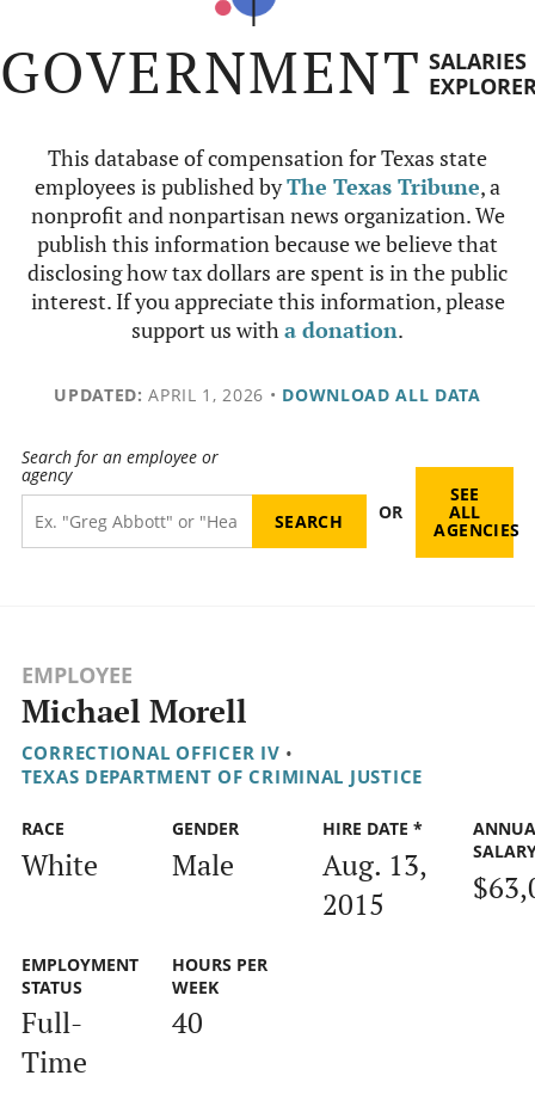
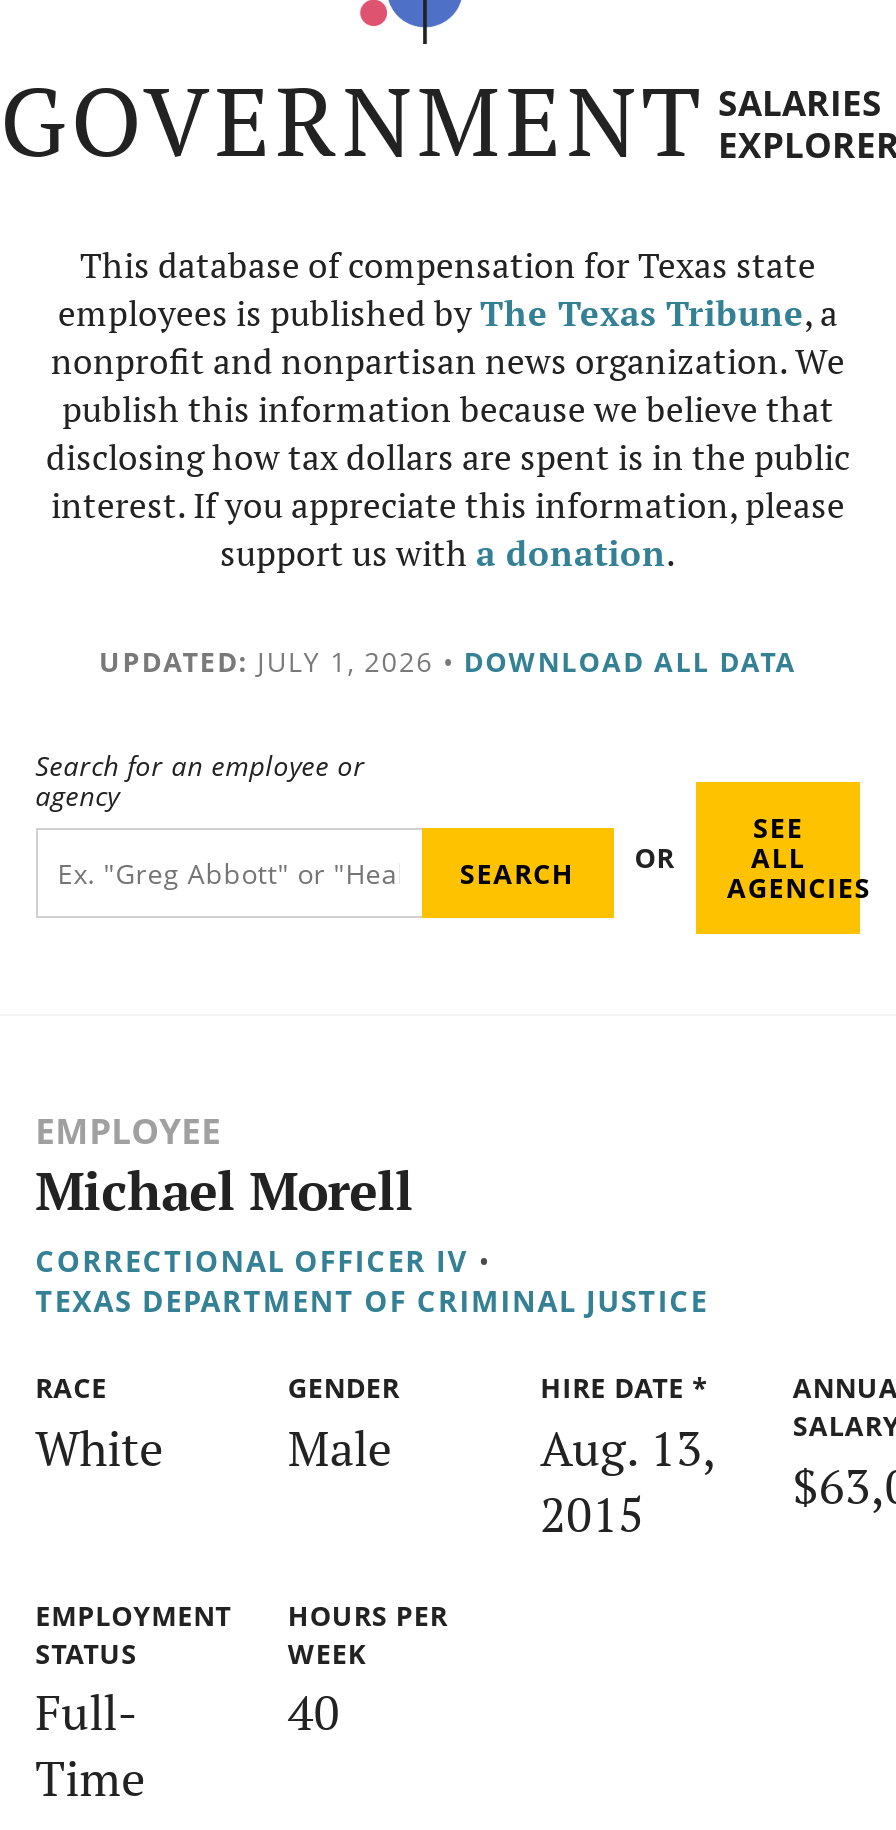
- UPDATED: APRIL 1, 2026 • DOWNLOAD ALL DATA
+ UPDATED: JULY 1, 2026 • DOWNLOAD ALL DATA
